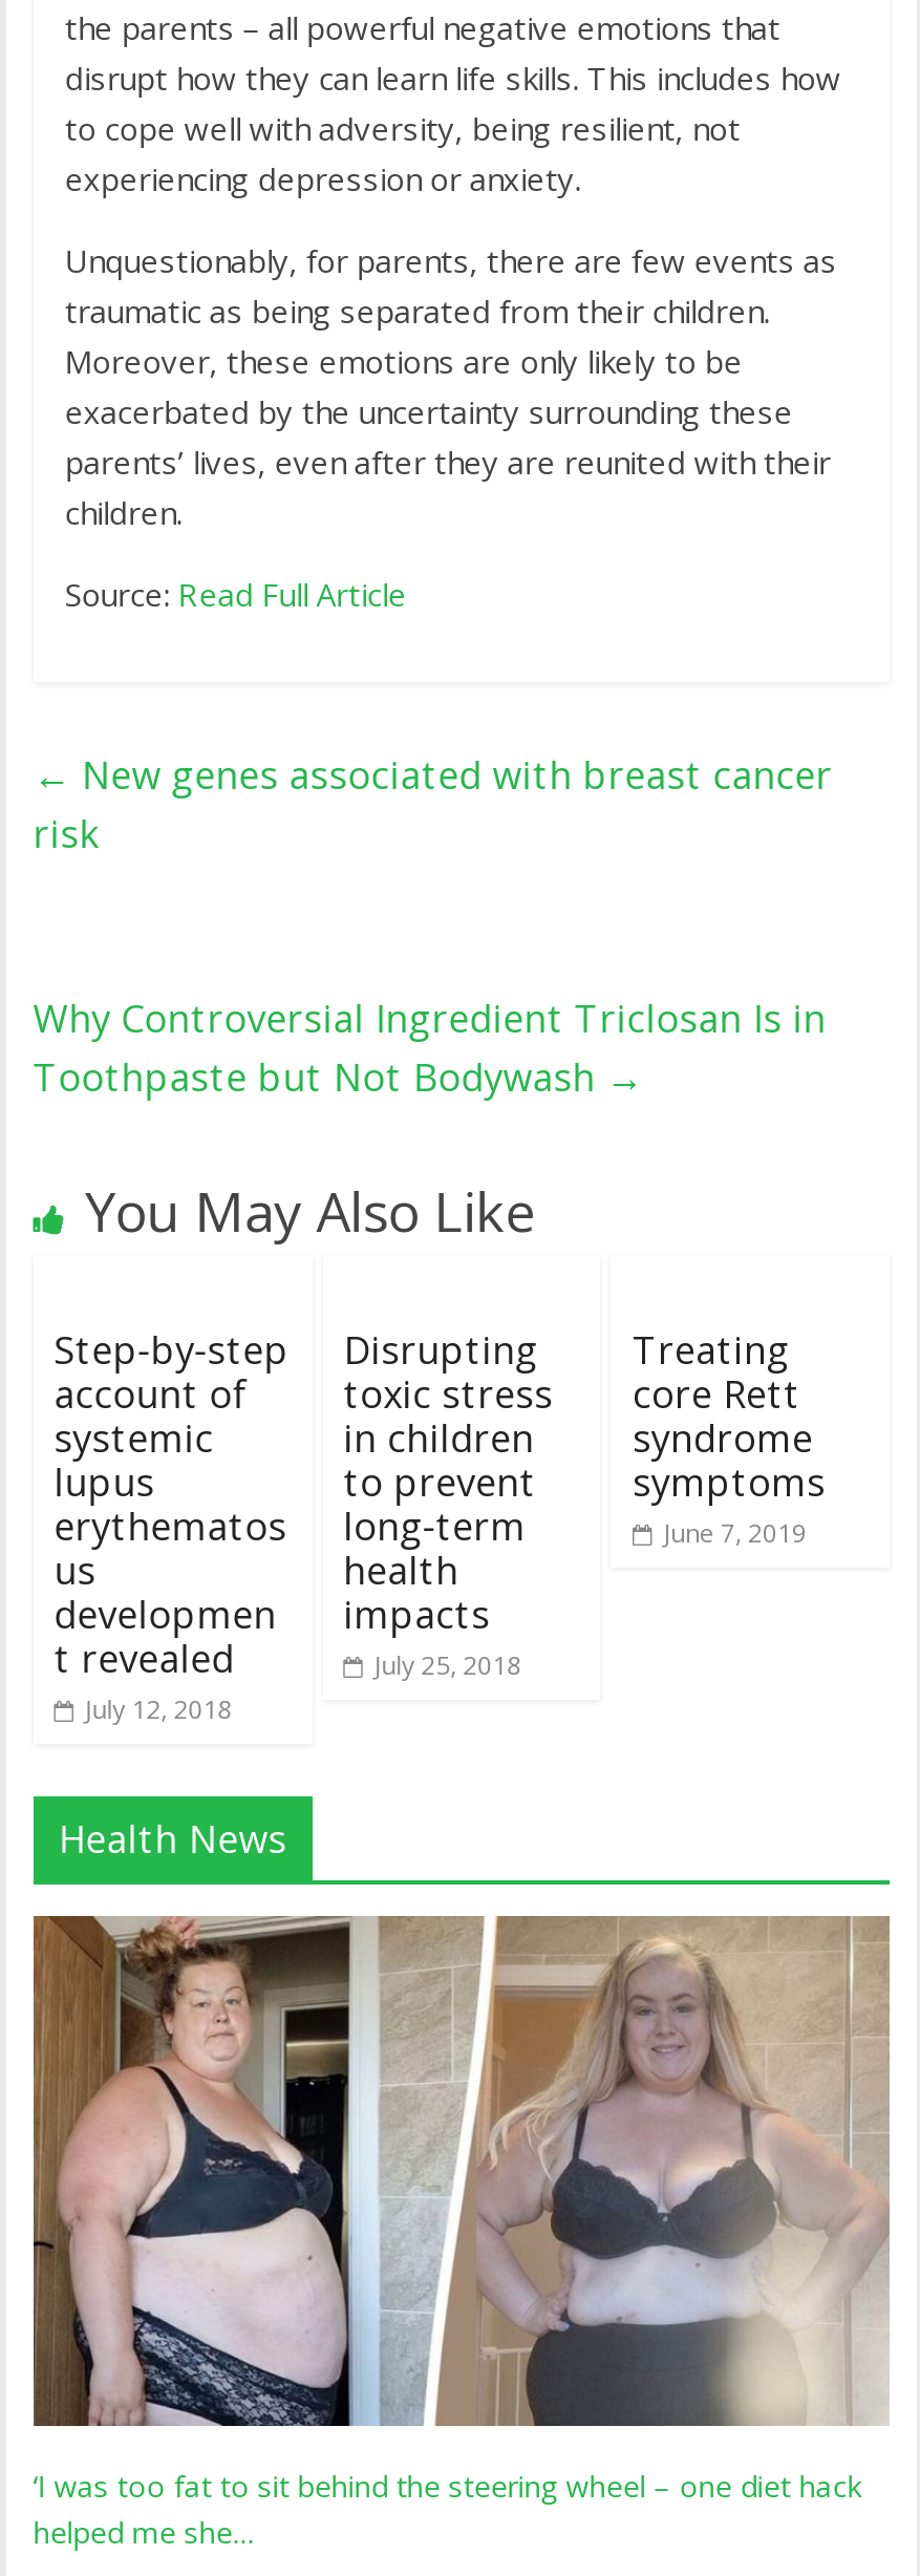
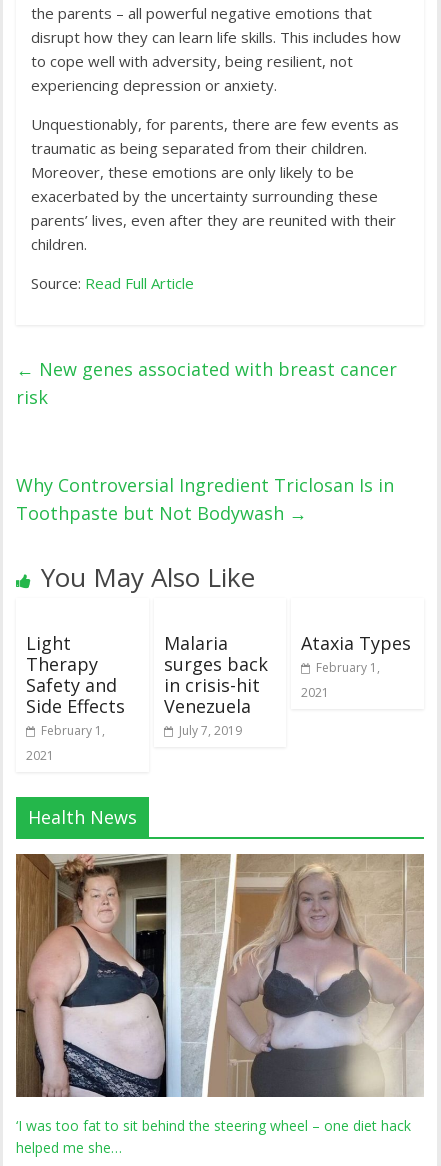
- Step-by-step
- account of
- systemic
- lupus
- erythematos
- us
- developmen
- t revealed
- July 12, 2018
+ Light
+ Therapy
+ Safety and
+ Side Effects
+ February 1,
+ 2021

- Disrupting
- toxic stress
- in children
- to prevent
- long-term
- health
- impacts
- July 25, 2018
+ Malaria
+ surges back
+ in crisis-hit
+ Venezuela
+ July 7, 2019

- Treating
- core Rett
- syndrome
- symptoms
- June 7, 2019
+ Ataxia Types
+ February 1,
+ 2021
